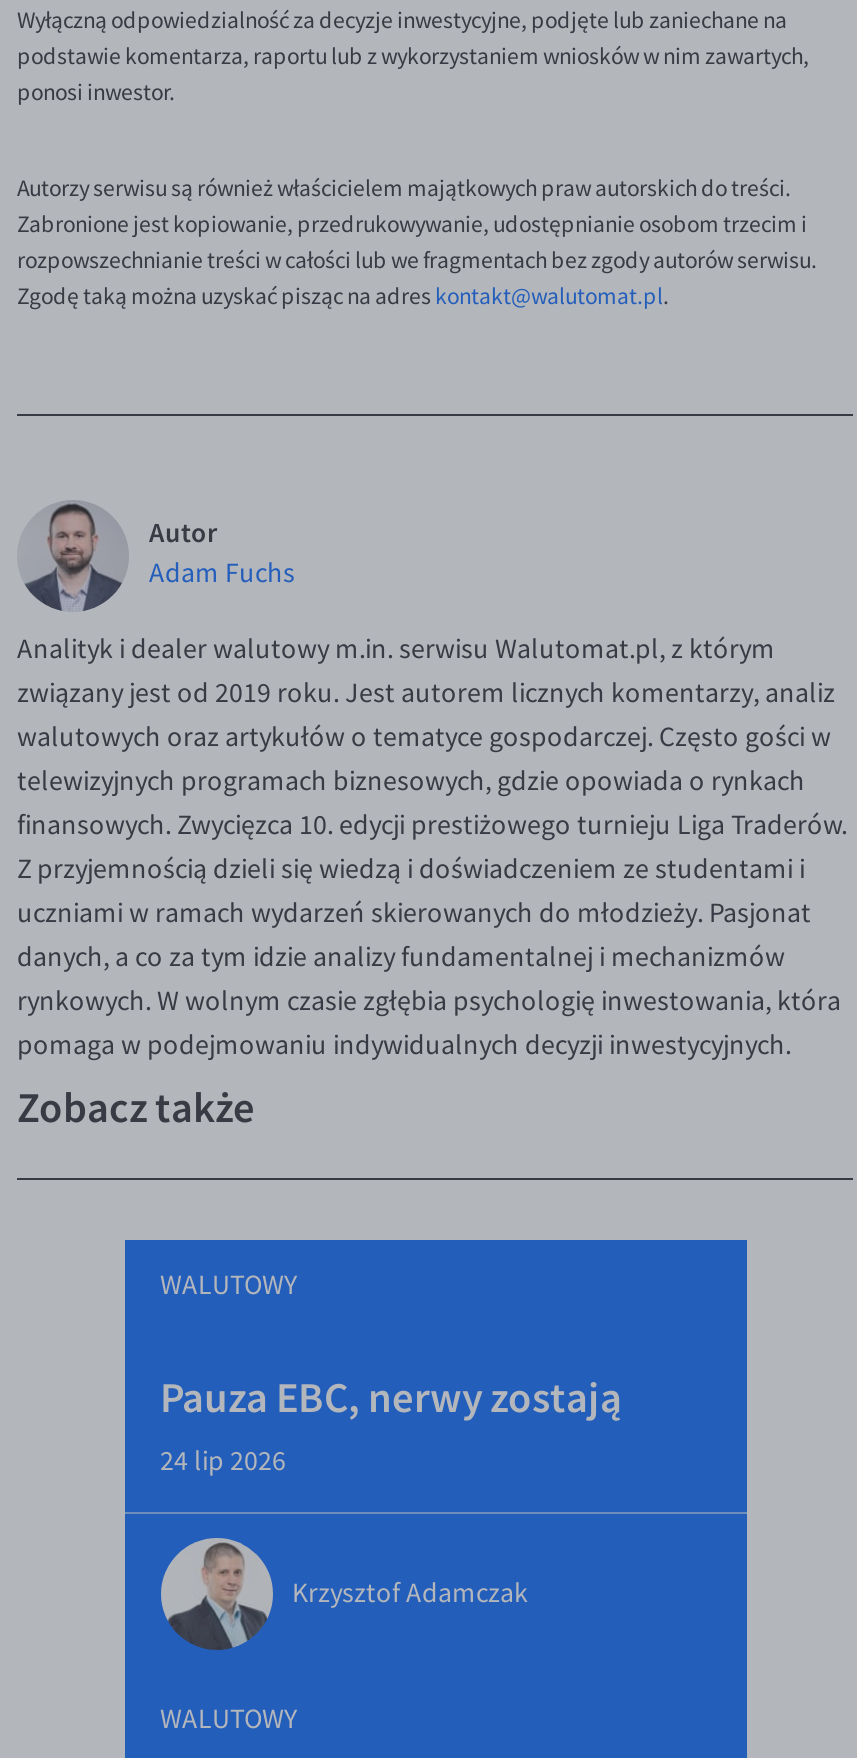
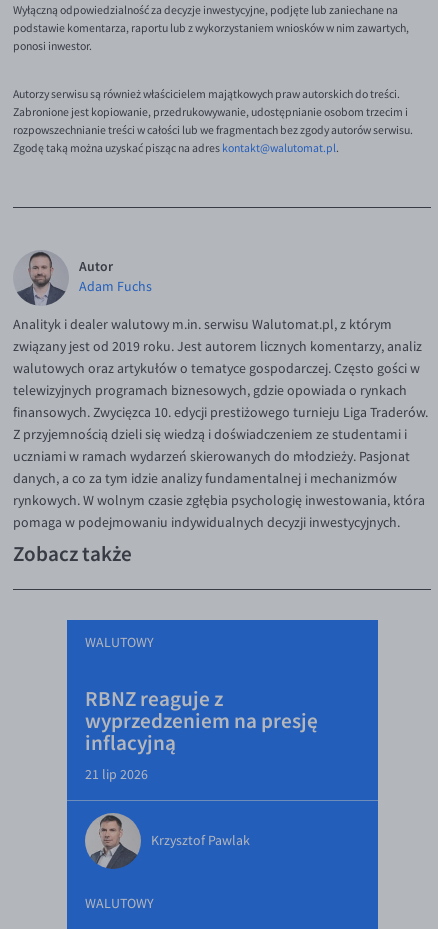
- Pauza EBC, nerwy zostają
- 24 lip 2026
+ RBNZ reaguje z
+ wyprzedzeniem na presję
+ inflacyjną
+ 21 lip 2026

- [image]
- Krzysztof Adamczak
+ [image]
+ Krzysztof Pawlak
